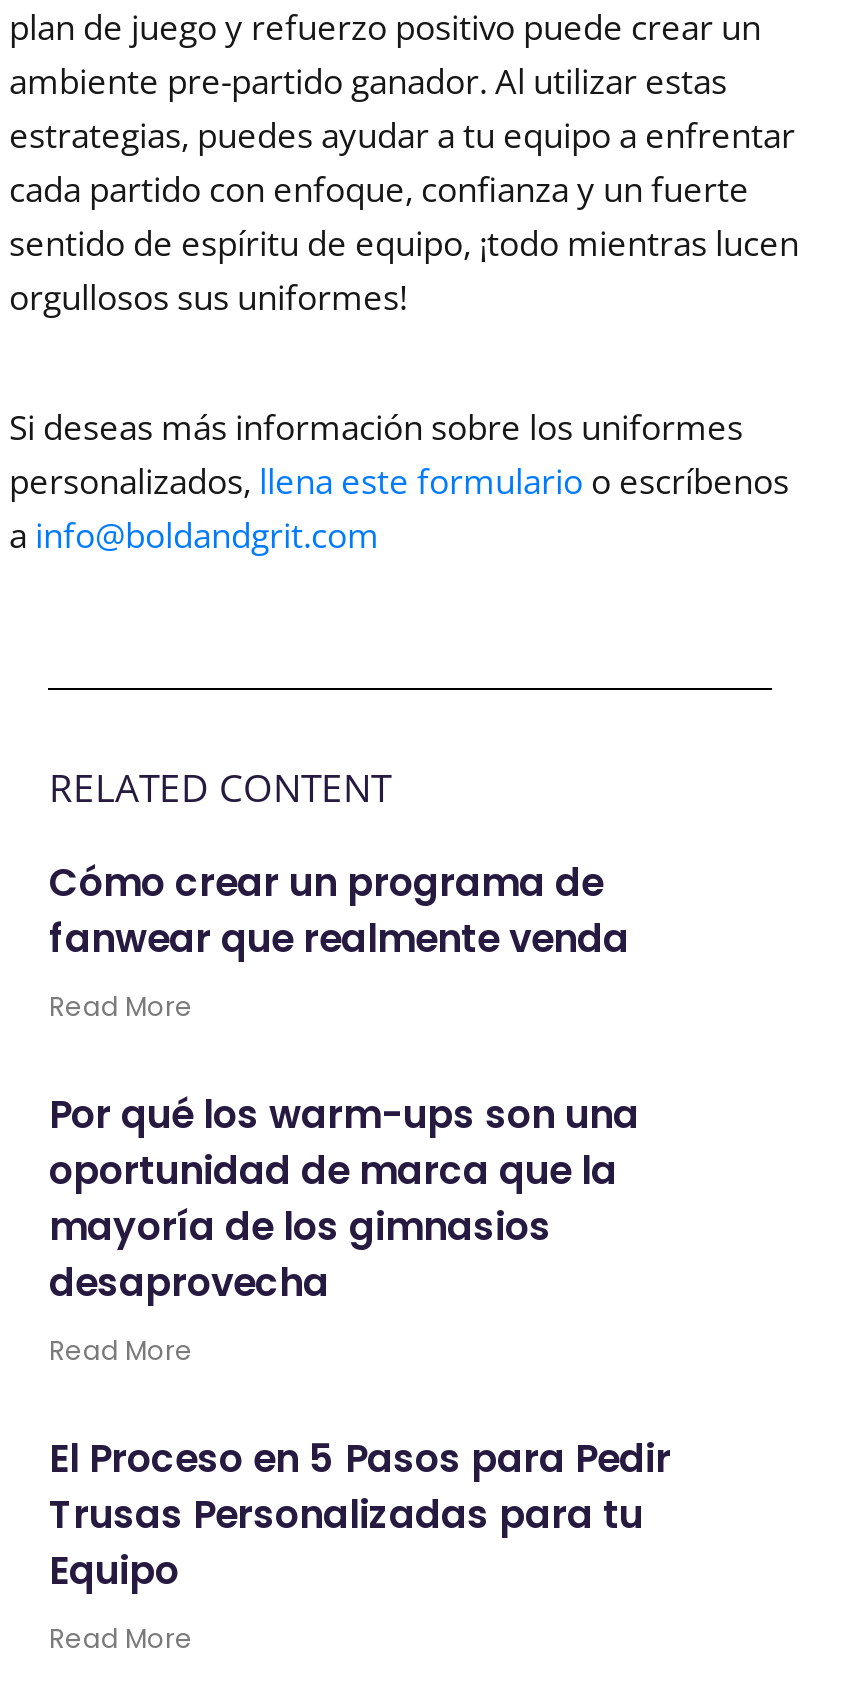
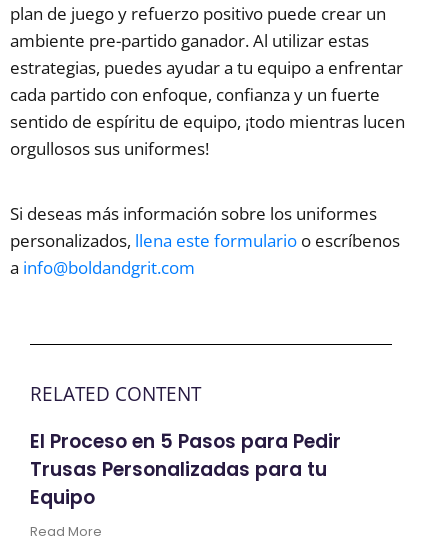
- Cómo crear un programa de
- fanwear que realmente venda
- Read More
- Por qué los warm-ups son una
- oportunidad de marca que la
- mayoría de los gimnasios
- desaprovecha
- Read More
